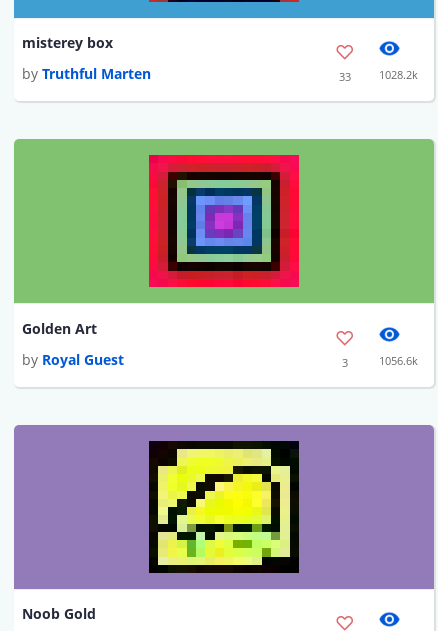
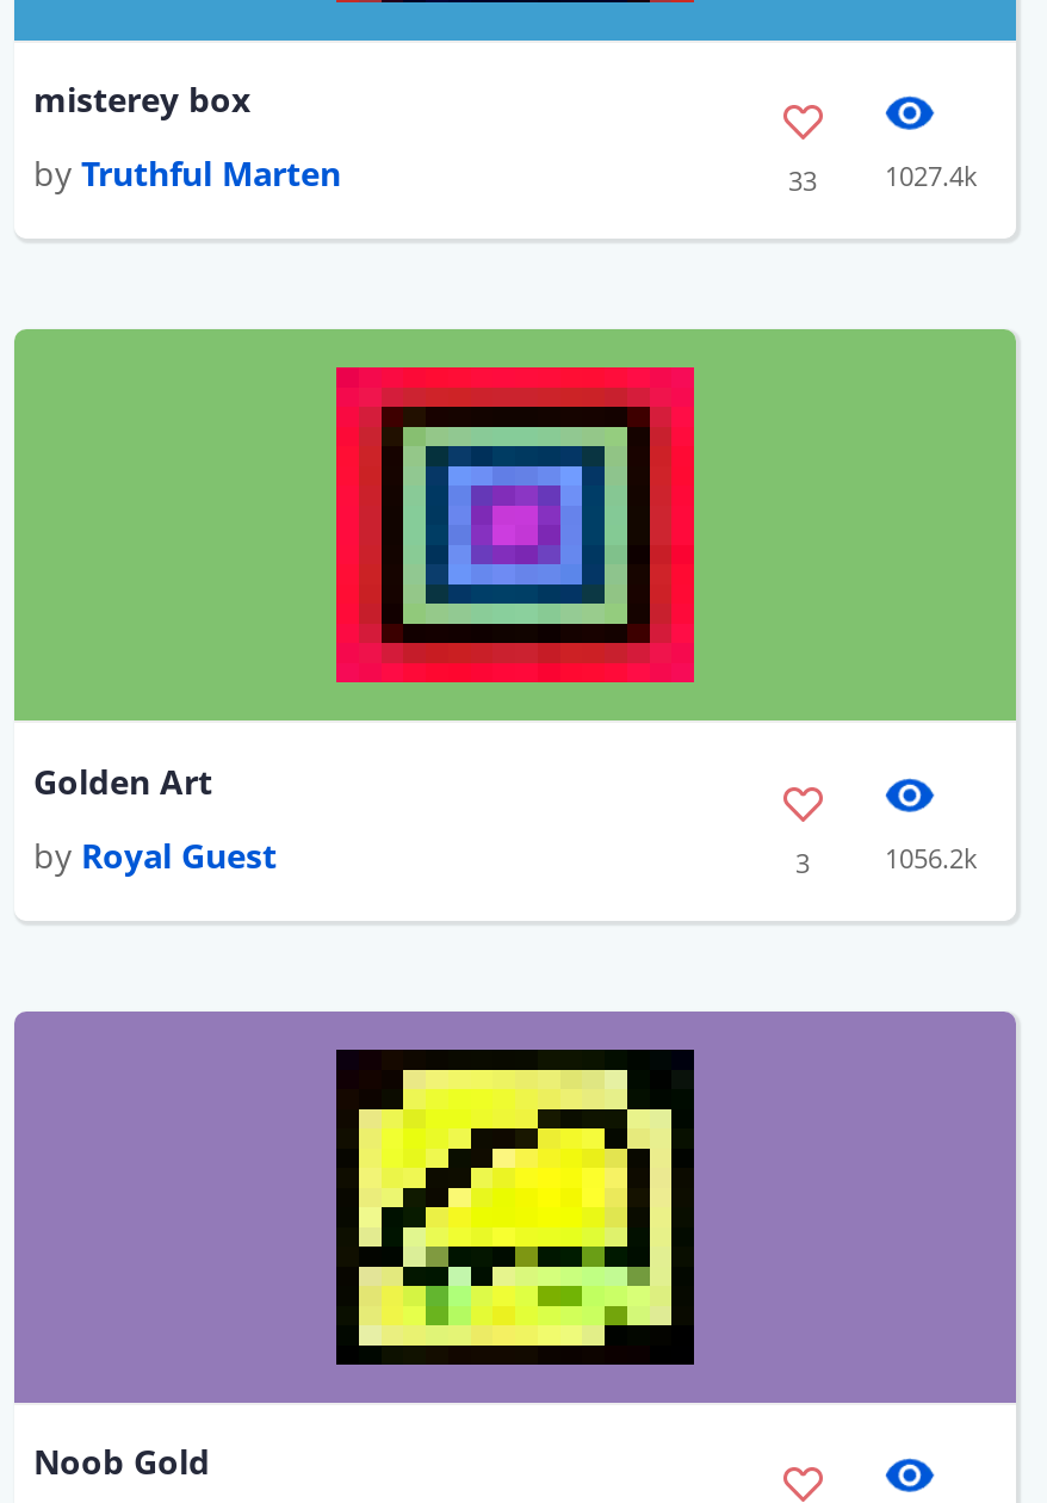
- 33 1028.2k
+ 33 1027.4k

- 1056.6k
+ 1056.2k
